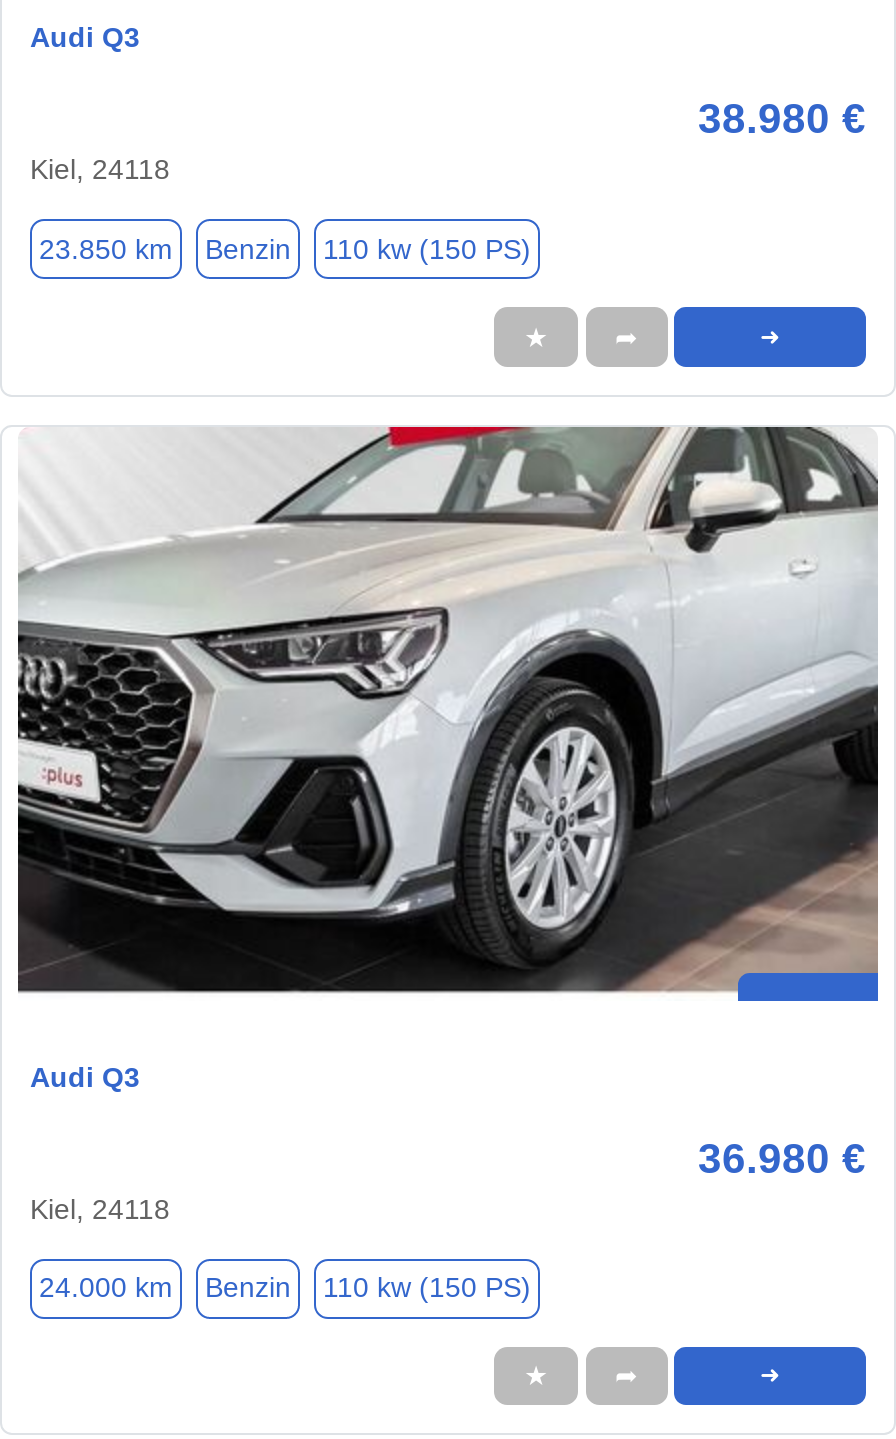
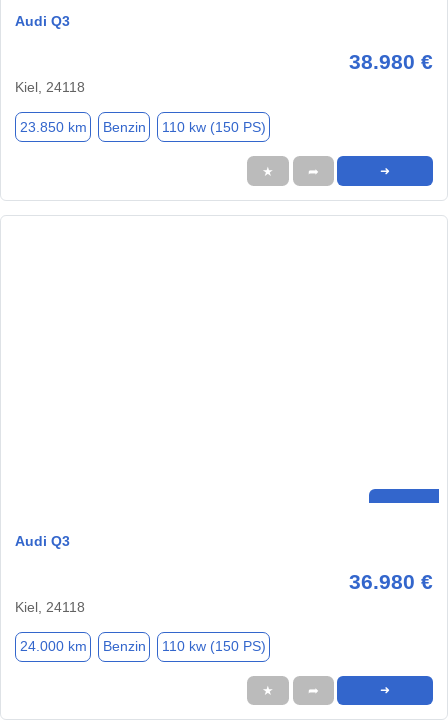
- [image]
